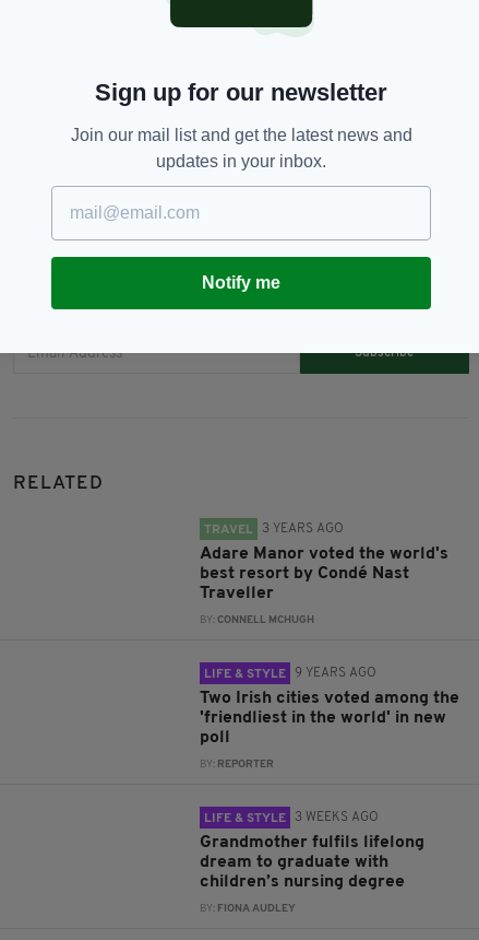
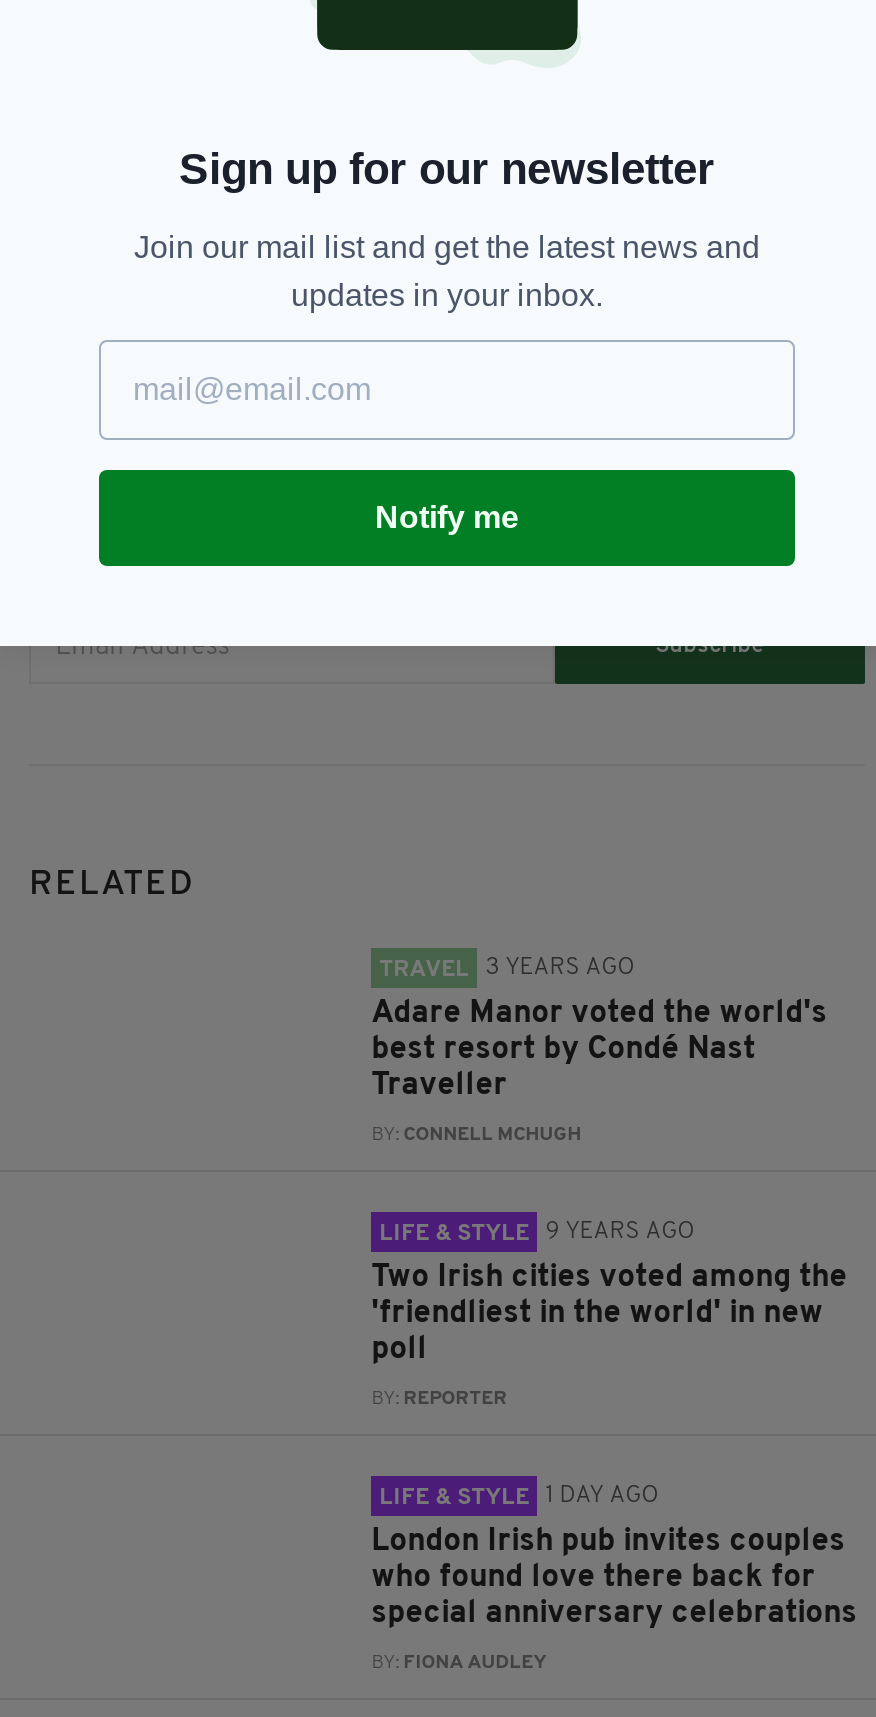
- LIFE & STYLE 3 WEEKS AGO
+ LIFE & STYLE 1 DAY AGO

- Grandmother fulfils lifelong
- dream to graduate with
- children’s nursing degree
+ London Irish pub invites couples
+ who found love there back for
+ special anniversary celebrations
